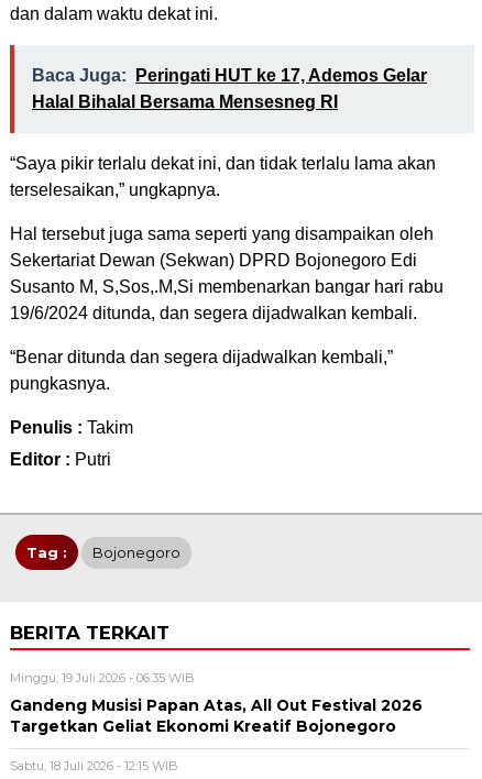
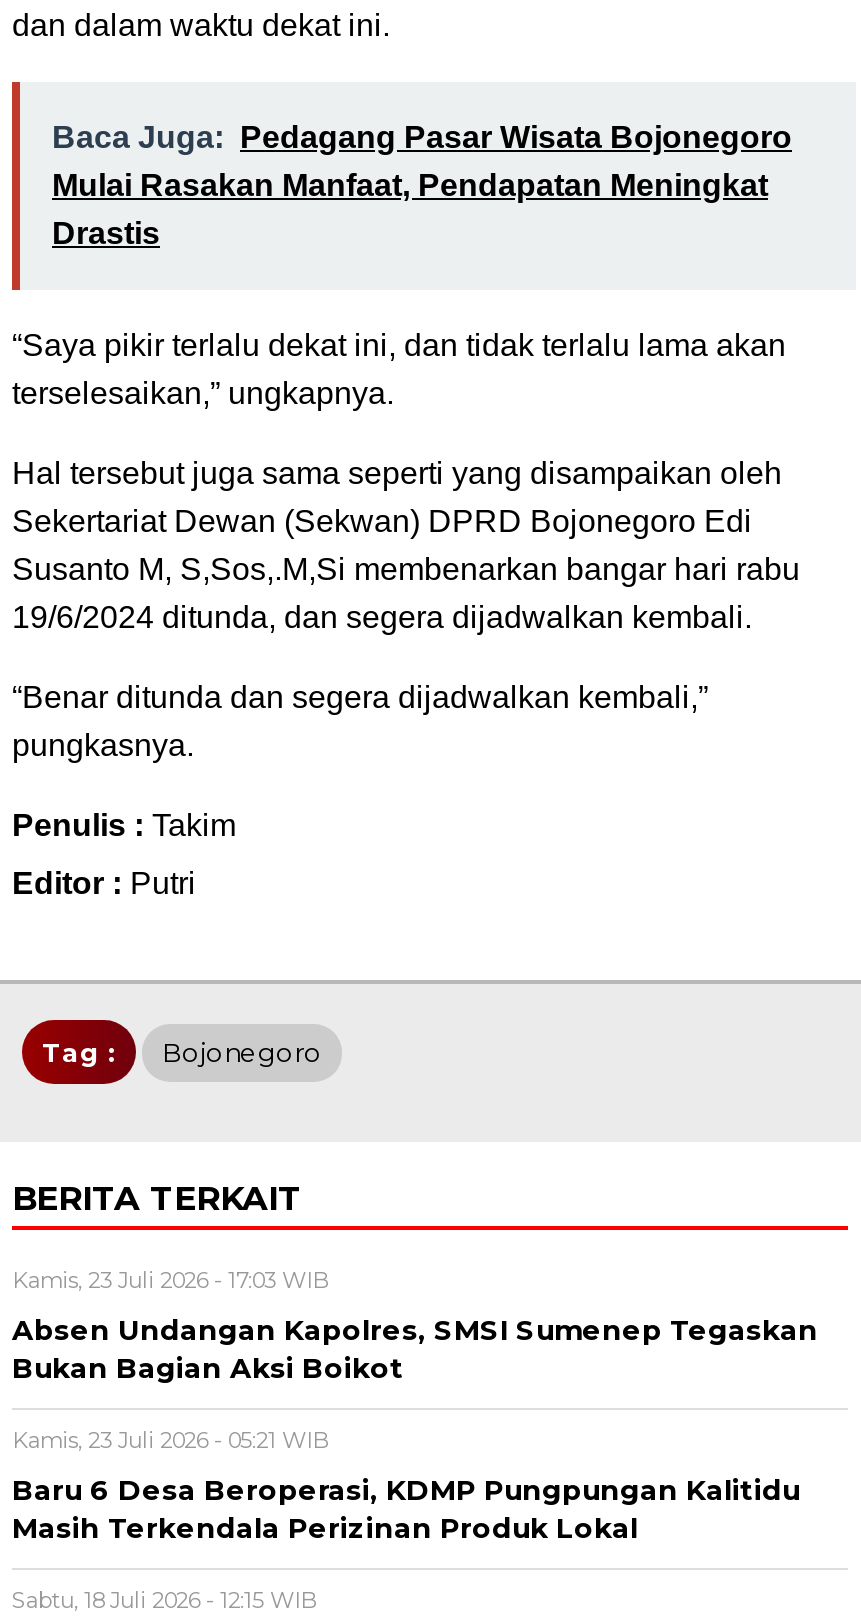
- Baca Juga: Peringati HUT ke 17, Ademos Gelar
- Halal Bihalal Bersama Mensesneg RI
+ Baca Juga: Pedagang Pasar Wisata Bojonegoro
+ Mulai Rasakan Manfaat, Pendapatan Meningkat
+ Drastis

- Minggu, 19 Juli 2026 - 06:35 WIB
- Gandeng Musisi Papan Atas, All Out Festival 2026
- Targetkan Geliat Ekonomi Kreatif Bojonegoro
+ Kamis, 23 Juli 2026 - 17:03 WIB
+ Absen Undangan Kapolres, SMSI Sumenep Tegaskan
+ Bukan Bagian Aksi Boikot
+ Kamis, 23 Juli 2026 - 05:21 WIB
+ Baru 6 Desa Beroperasi, KDMP Pungpungan Kalitidu
+ Masih Terkendala Perizinan Produk Lokal
